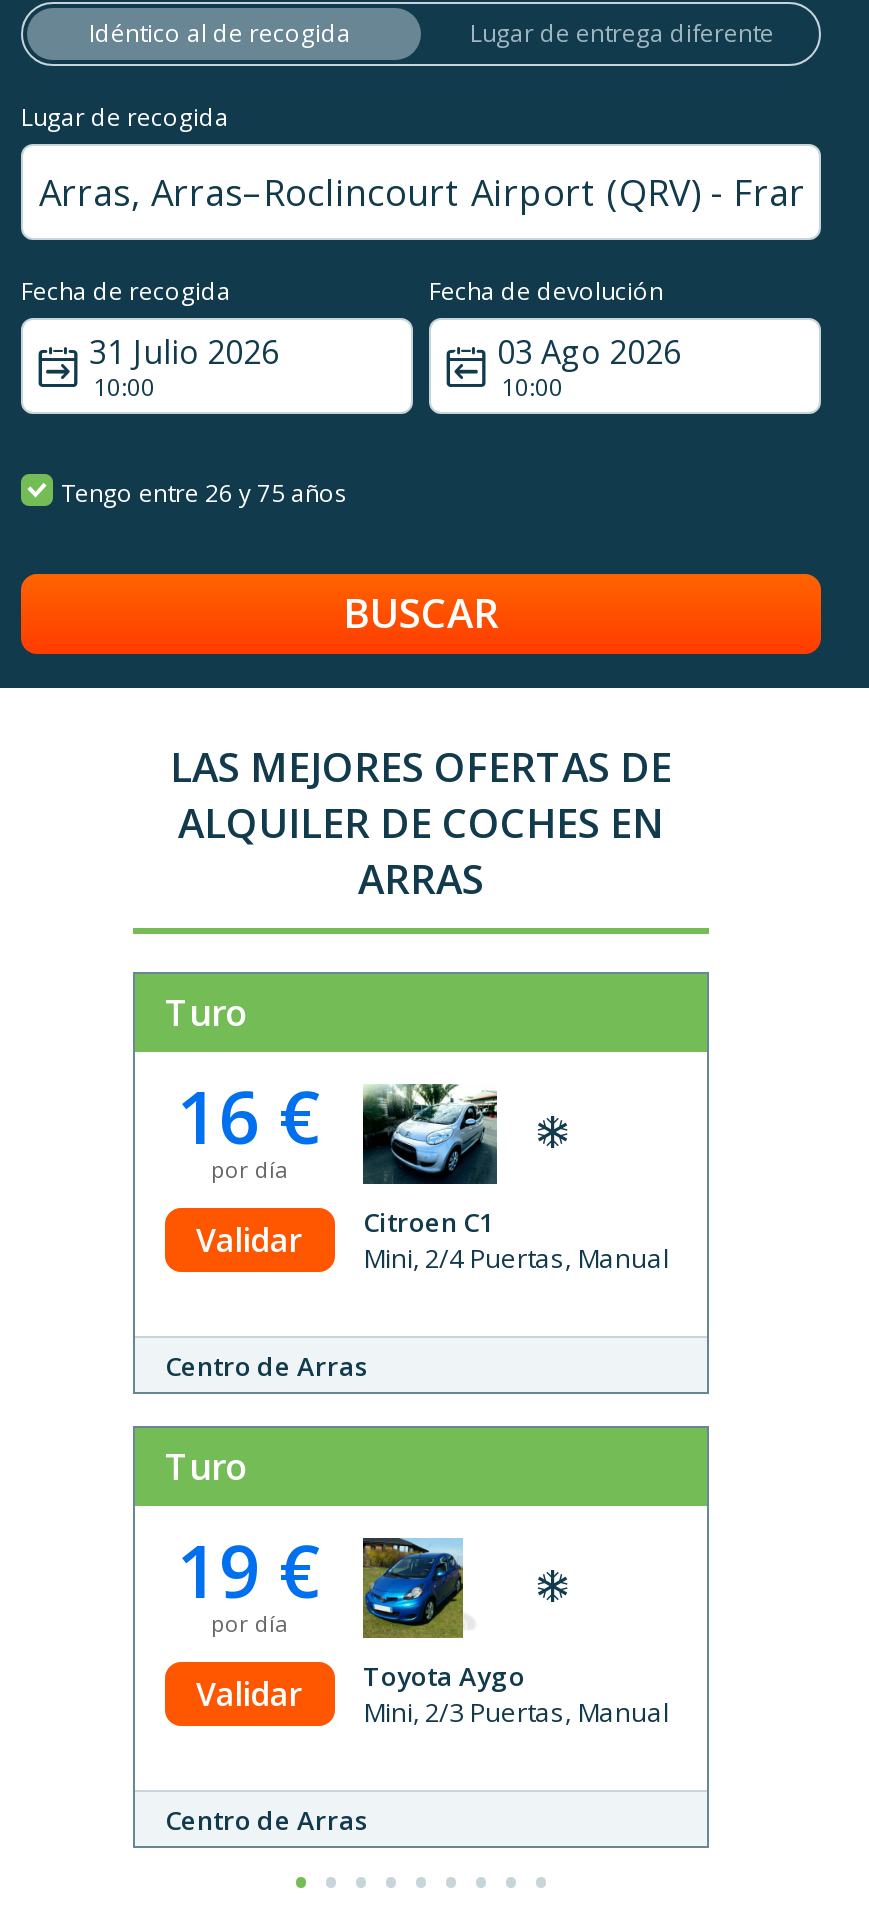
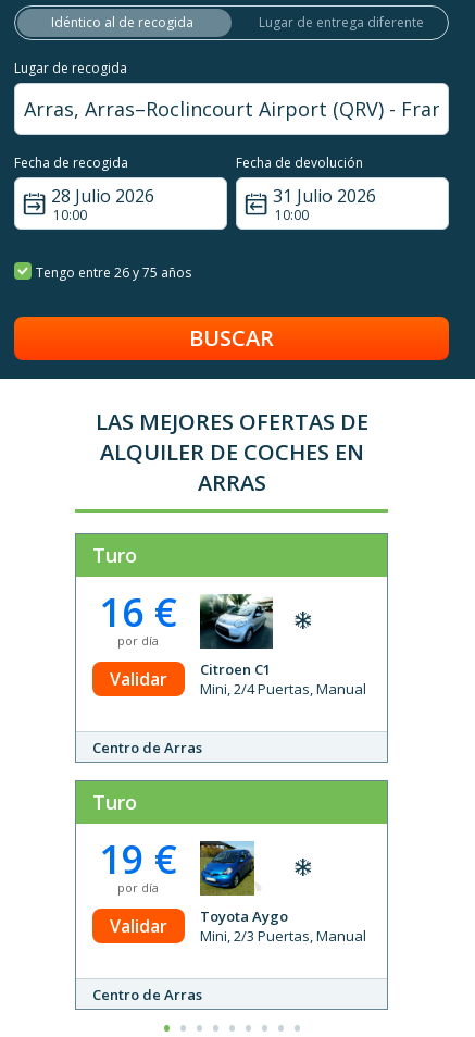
- 31 Julio 2026
+ 28 Julio 2026

- 03 Ago 2026
+ 31 Julio 2026
